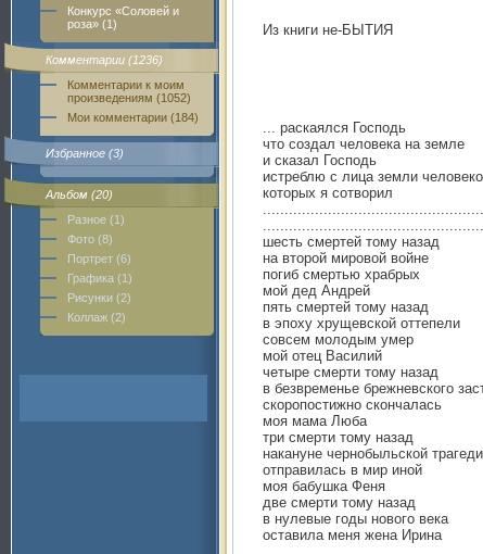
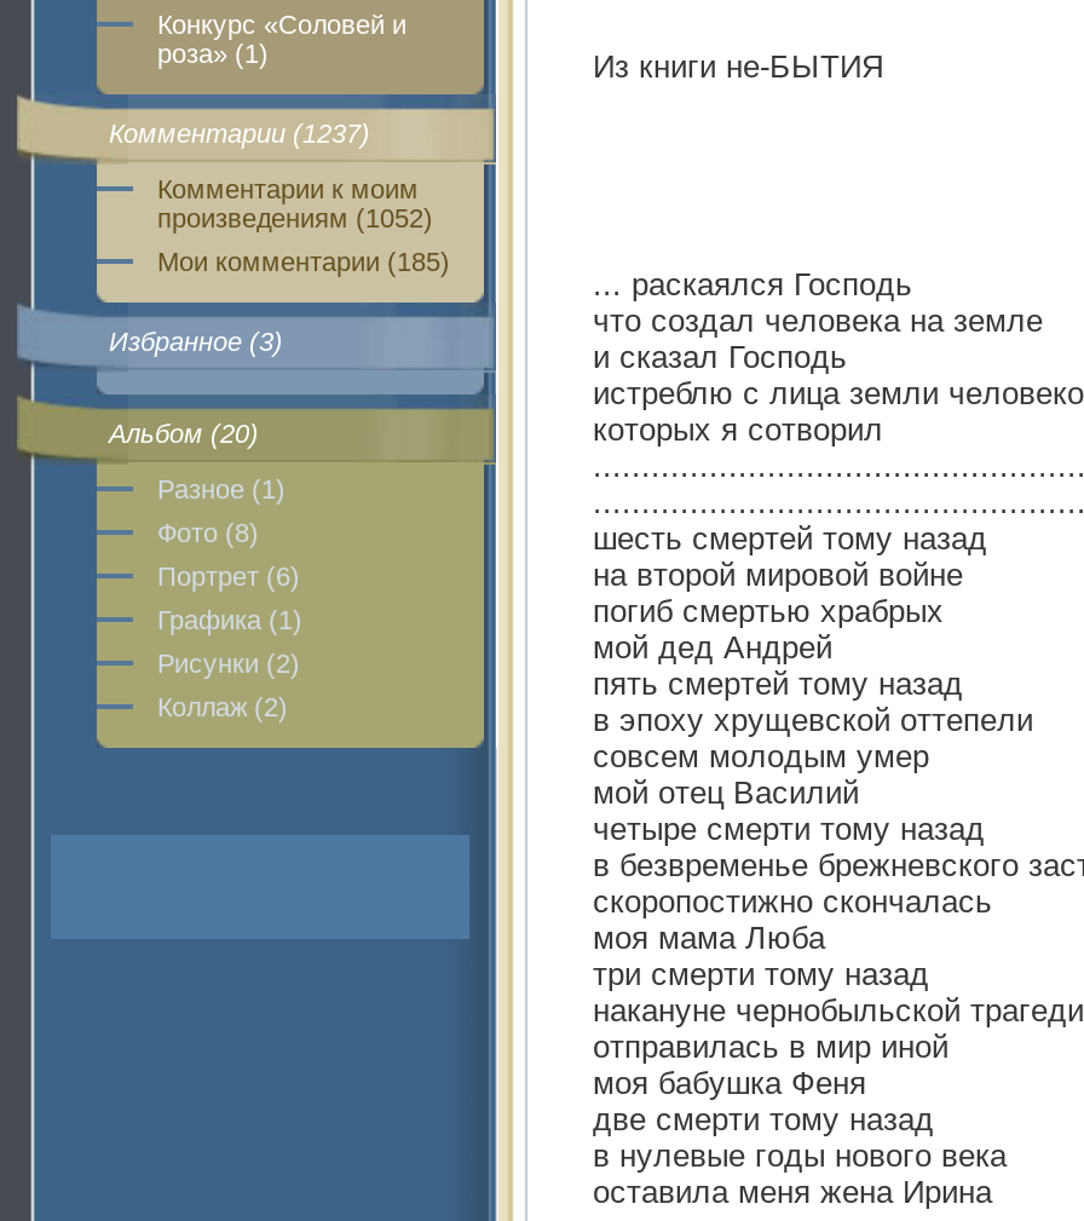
- Комментарии (1236)
+ Комментарии (1237)

- Мои комментарии (184)
+ Мои комментарии (185)
